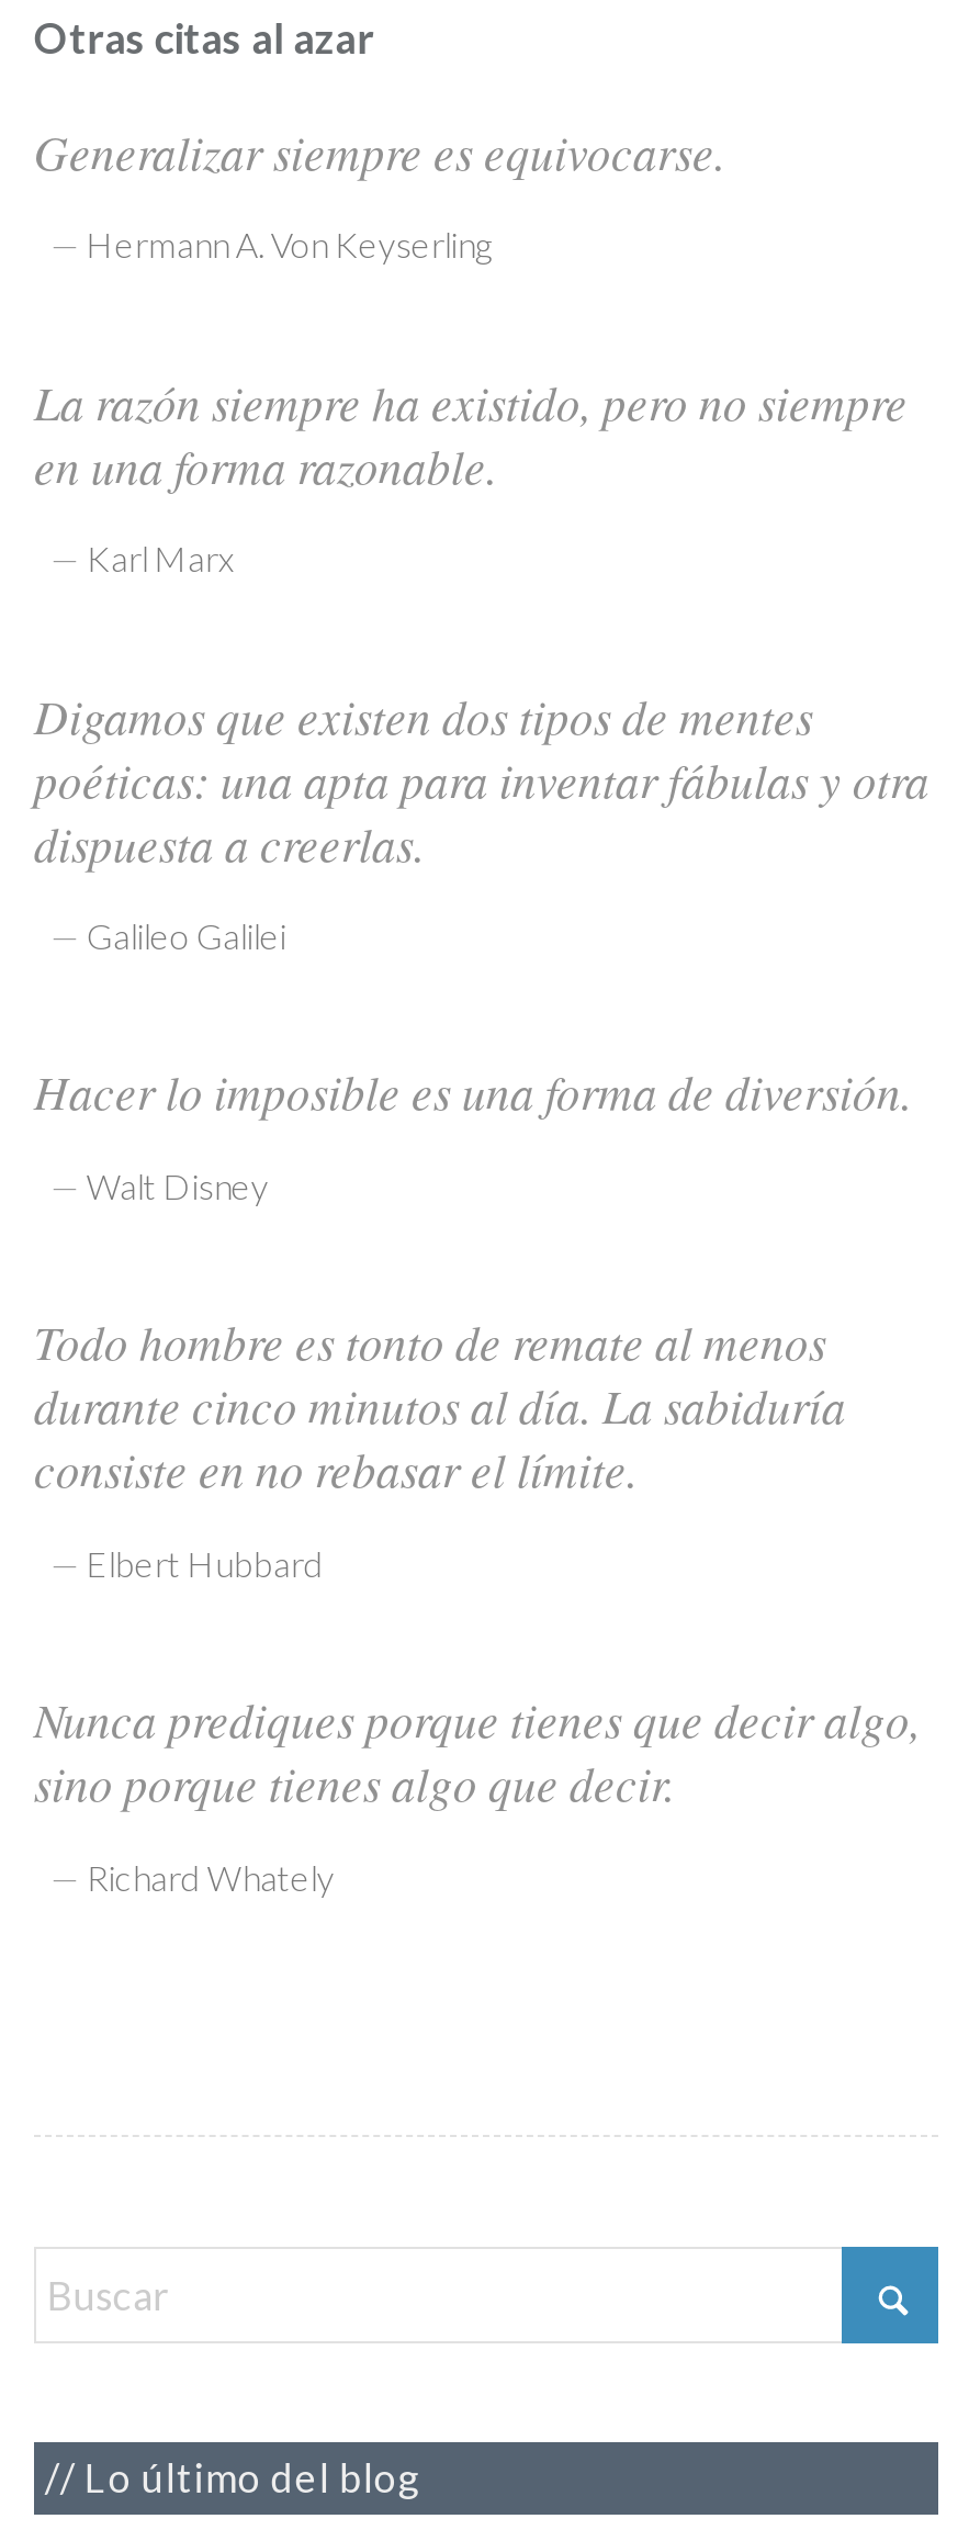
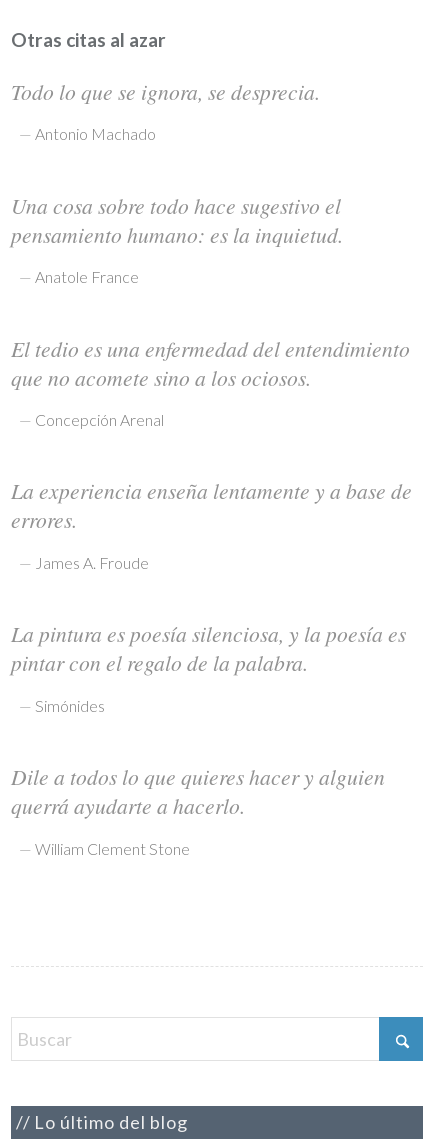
- Generalizar siempre es equivocarse.
+ Todo lo que se ignora, se desprecia.

- — Hermann A. Von Keyserling
+ — Antonio Machado

- La razón siempre ha existido, pero no siempre
- en una forma razonable.
+ Una cosa sobre todo hace sugestivo el
+ pensamiento humano: es la inquietud.

- — Karl Marx
+ — Anatole France

- Digamos que existen dos tipos de mentes
- poéticas: una apta para inventar fábulas y otra
- dispuesta a creerlas.
+ El tedio es una enfermedad del entendimiento
+ que no acomete sino a los ociosos.

- — Galileo Galilei
+ — Concepción Arenal

- Hacer lo imposible es una forma de diversión.
+ La experiencia enseña lentamente y a base de
+ errores.

- — Walt Disney
+ — James A. Froude

- Todo hombre es tonto de remate al menos
- durante cinco minutos al día. La sabiduría
- consiste en no rebasar el límite.
+ La pintura es poesía silenciosa, y la poesía es
+ pintar con el regalo de la palabra.

- — Elbert Hubbard
+ — Simónides

- Nunca prediques porque tienes que decir algo,
- sino porque tienes algo que decir.
+ Dile a todos lo que quieres hacer y alguien
+ querrá ayudarte a hacerlo.

- — Richard Whately
+ — William Clement Stone
